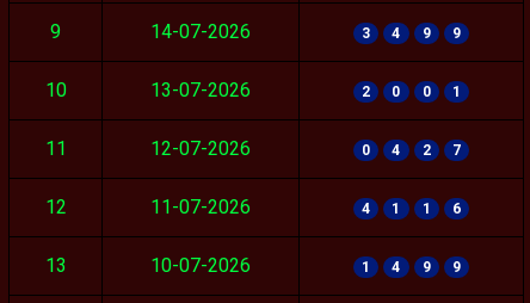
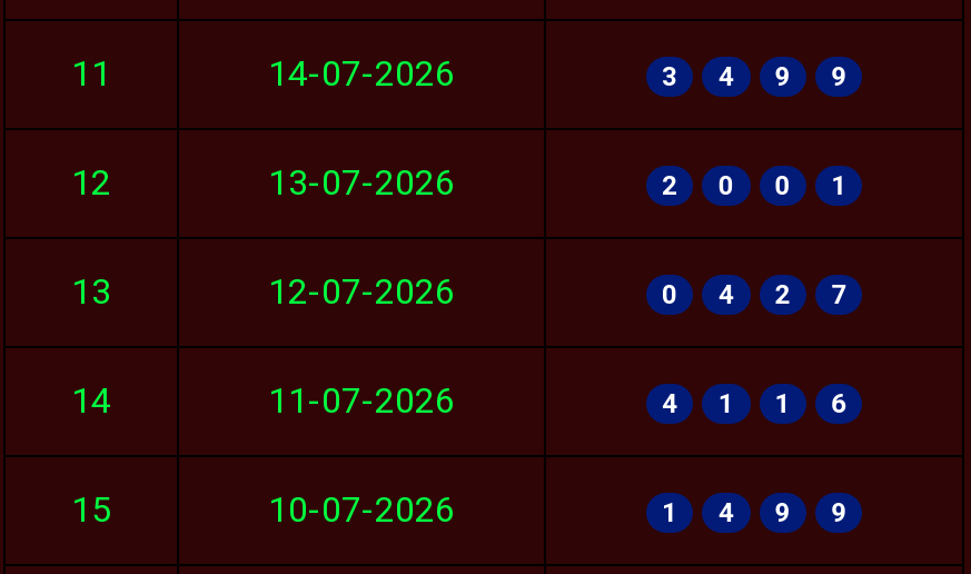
- 9
+ 11

- 10
+ 12

- 11
+ 13

- 12
+ 14

- 13
+ 15
